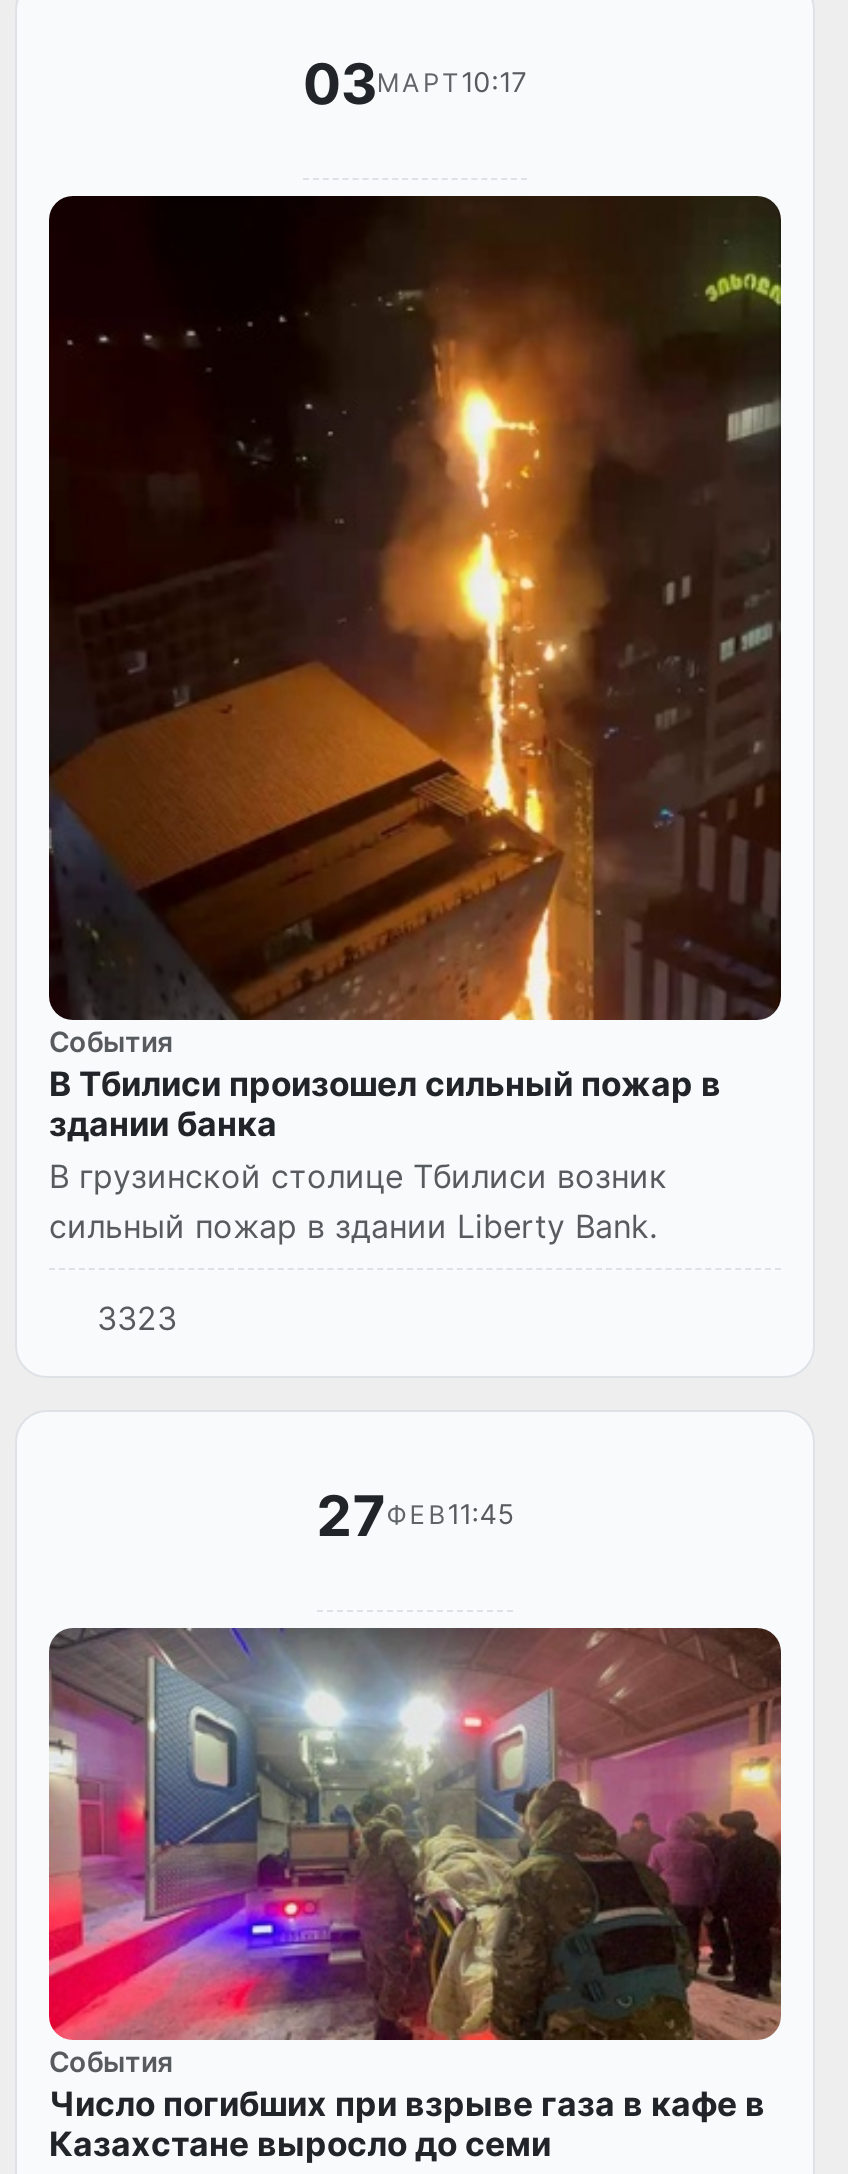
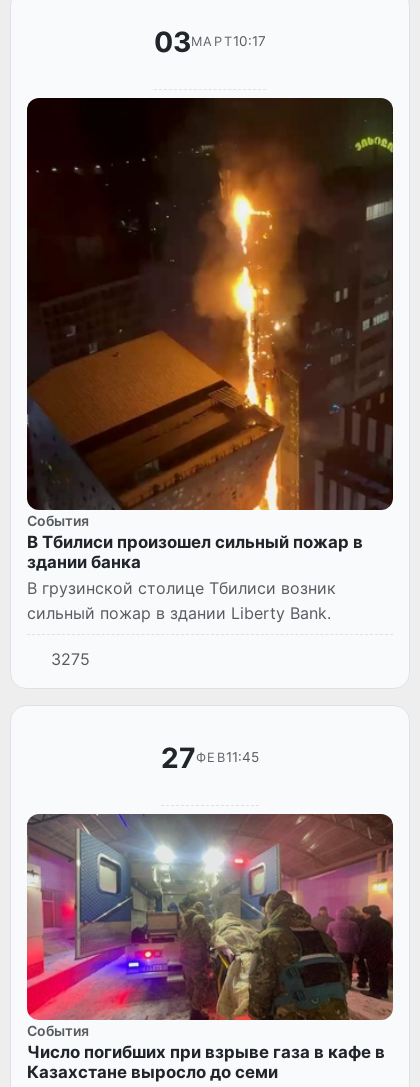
- 3323
+ 3275
